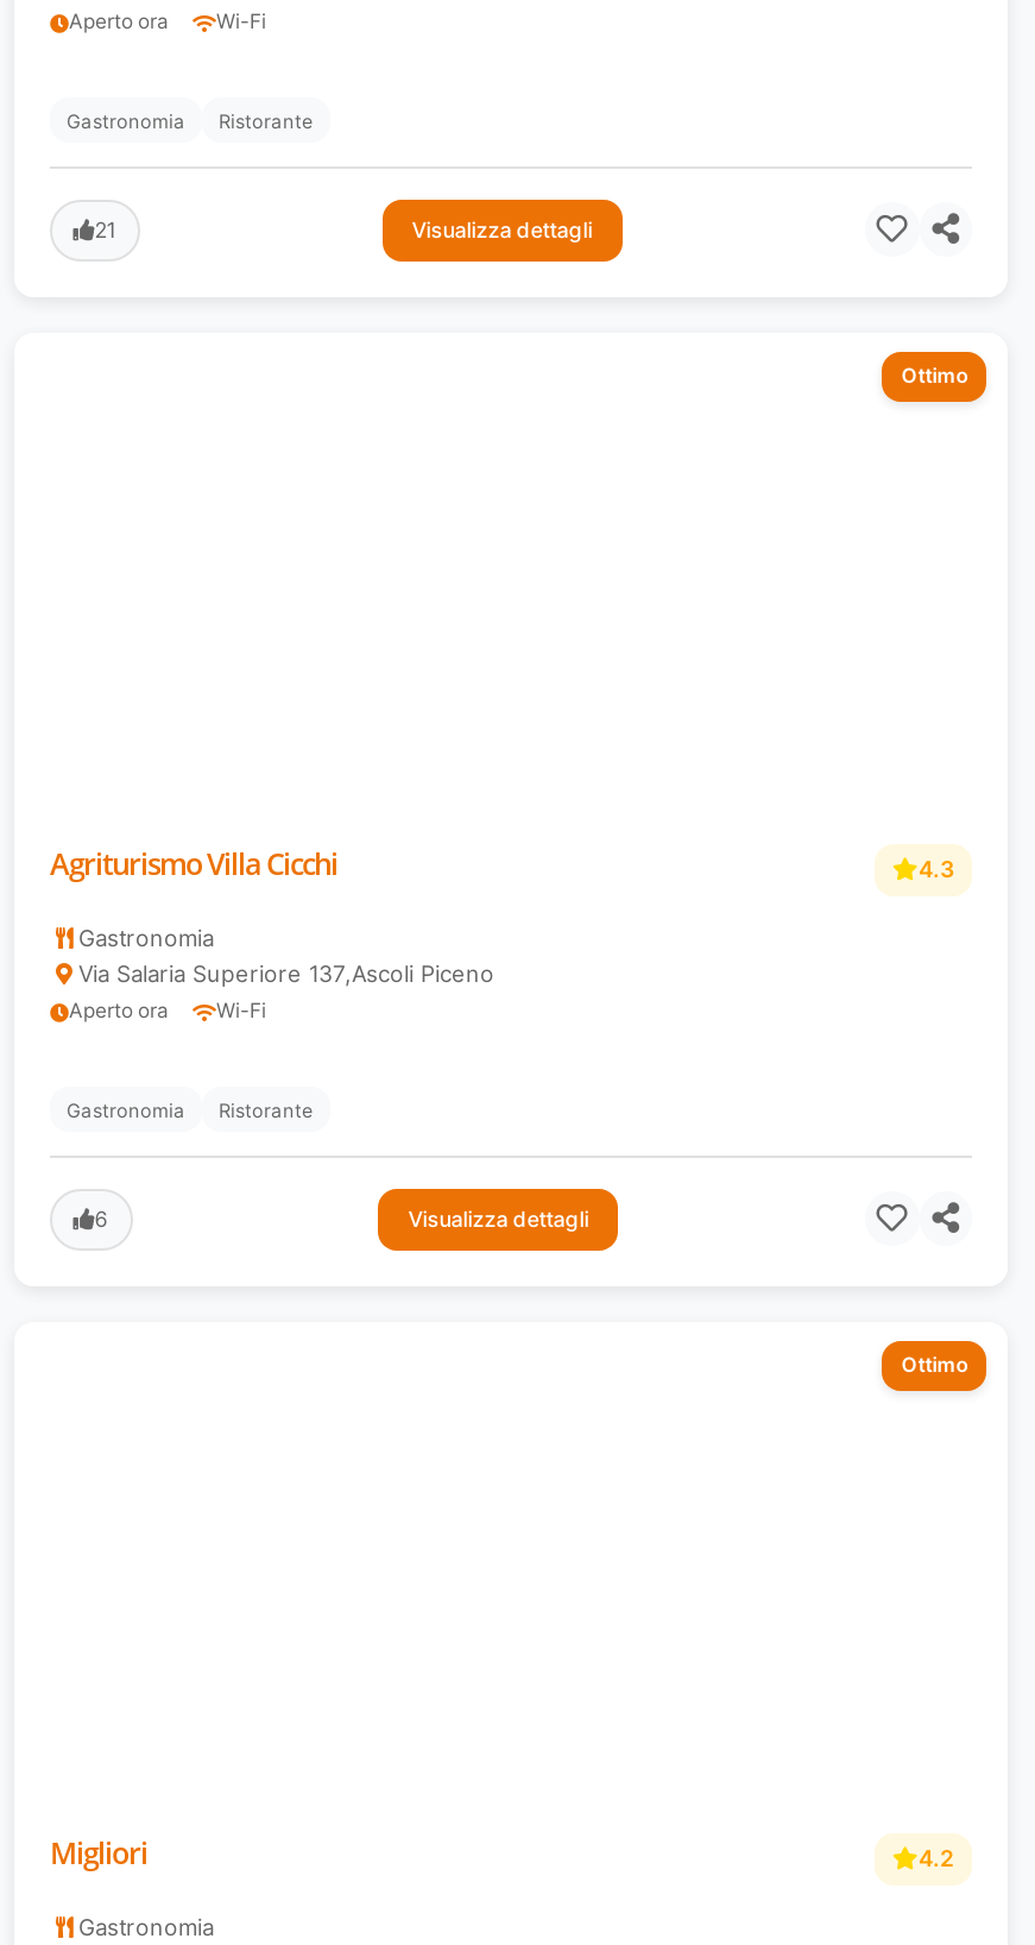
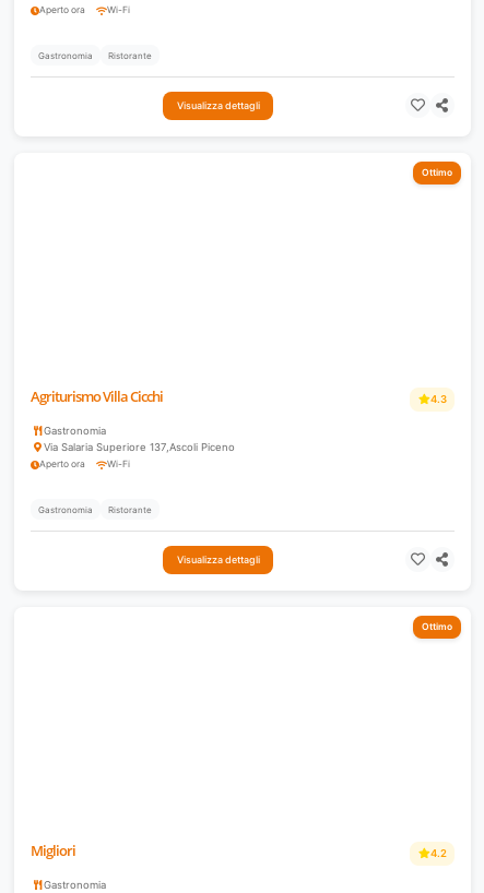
- 21

- 6
